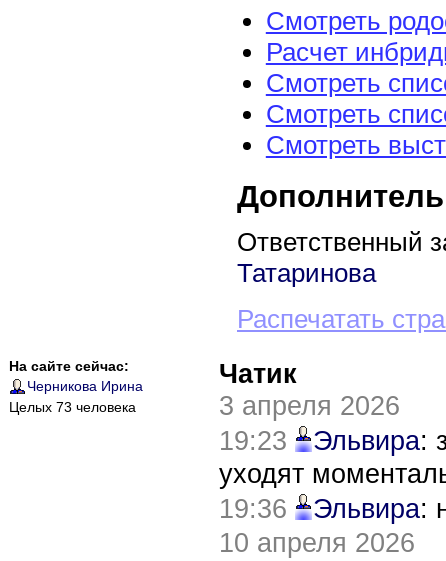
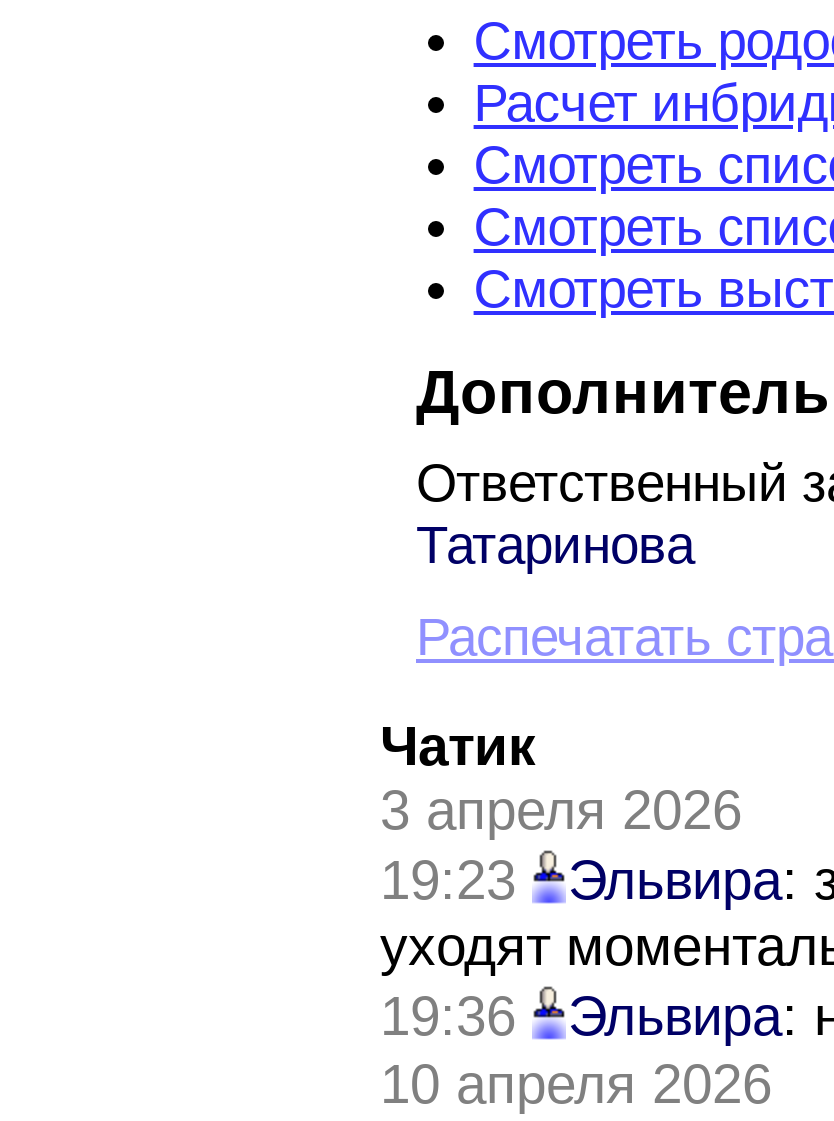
- На сайте сейчас:
- Черникова Ирина
- Целых 73 человека
